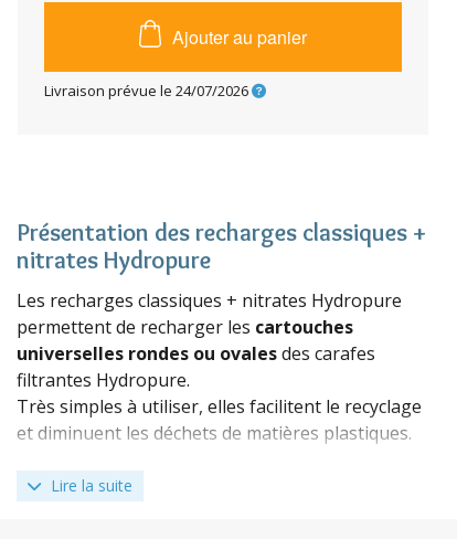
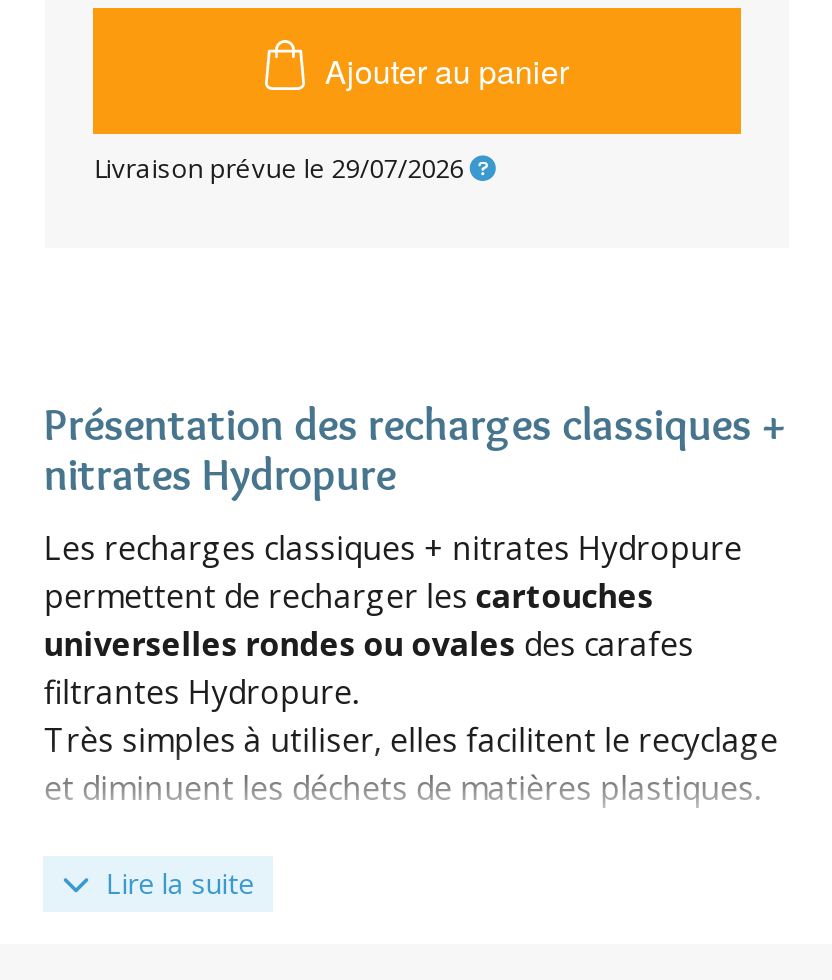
- Livraison prévue le 24/07/2026
+ Livraison prévue le 29/07/2026
